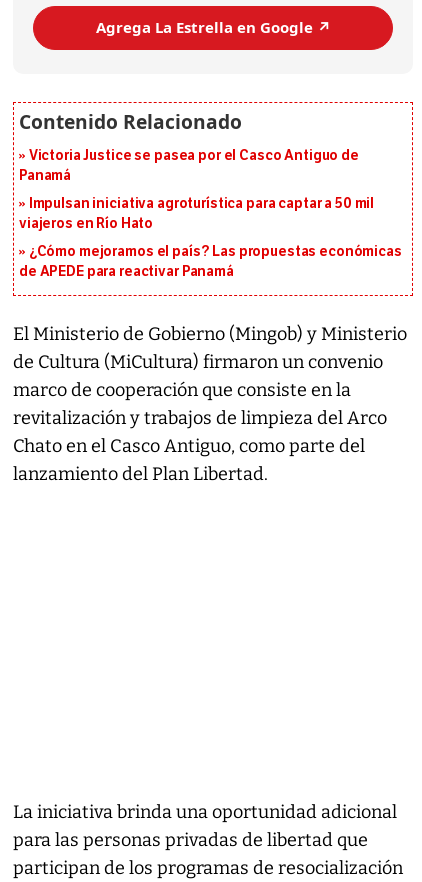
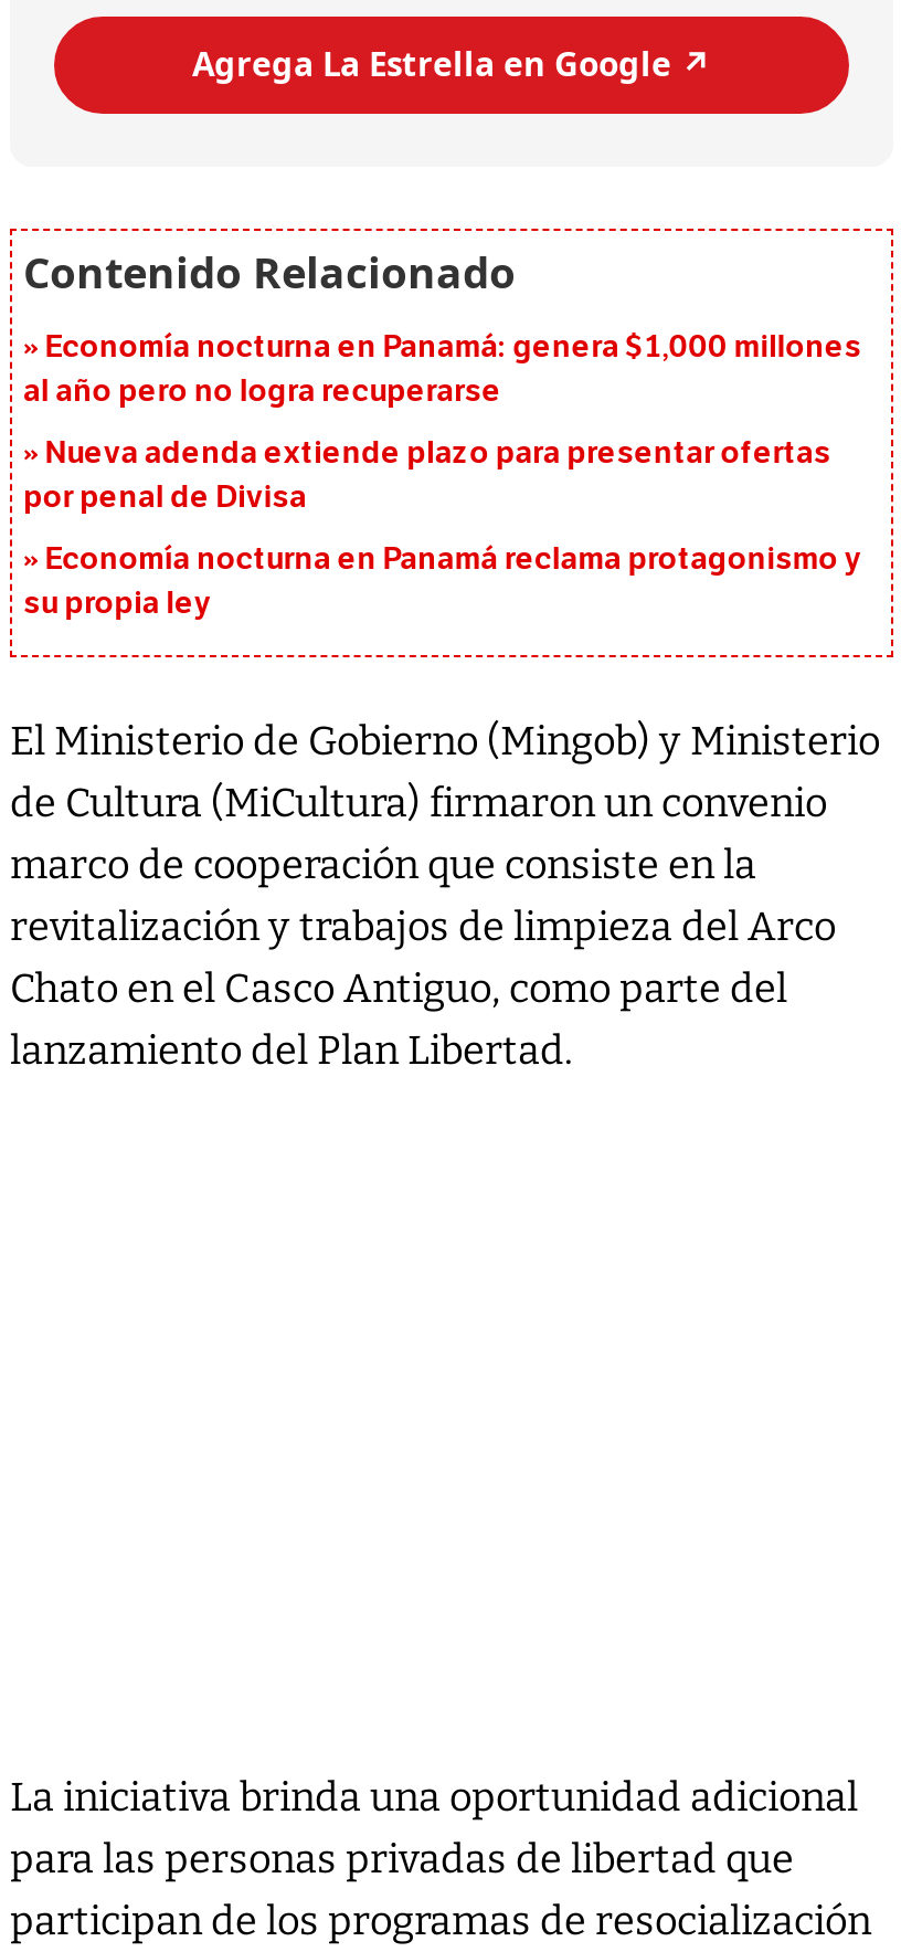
- Victoria Justice se pasea por el Casco Antiguo de
- Panamá
+ Economía nocturna en Panamá: genera $1,000 millones
+ al año pero no logra recuperarse

- Impulsan iniciativa agroturística para captar a 50 mil
- viajeros en Río Hato
+ Nueva adenda extiende plazo para presentar ofertas
+ por penal de Divisa

- ¿Cómo mejoramos el país? Las propuestas económicas
- de APEDE para reactivar Panamá
+ Economía nocturna en Panamá reclama protagonismo y
+ su propia ley
